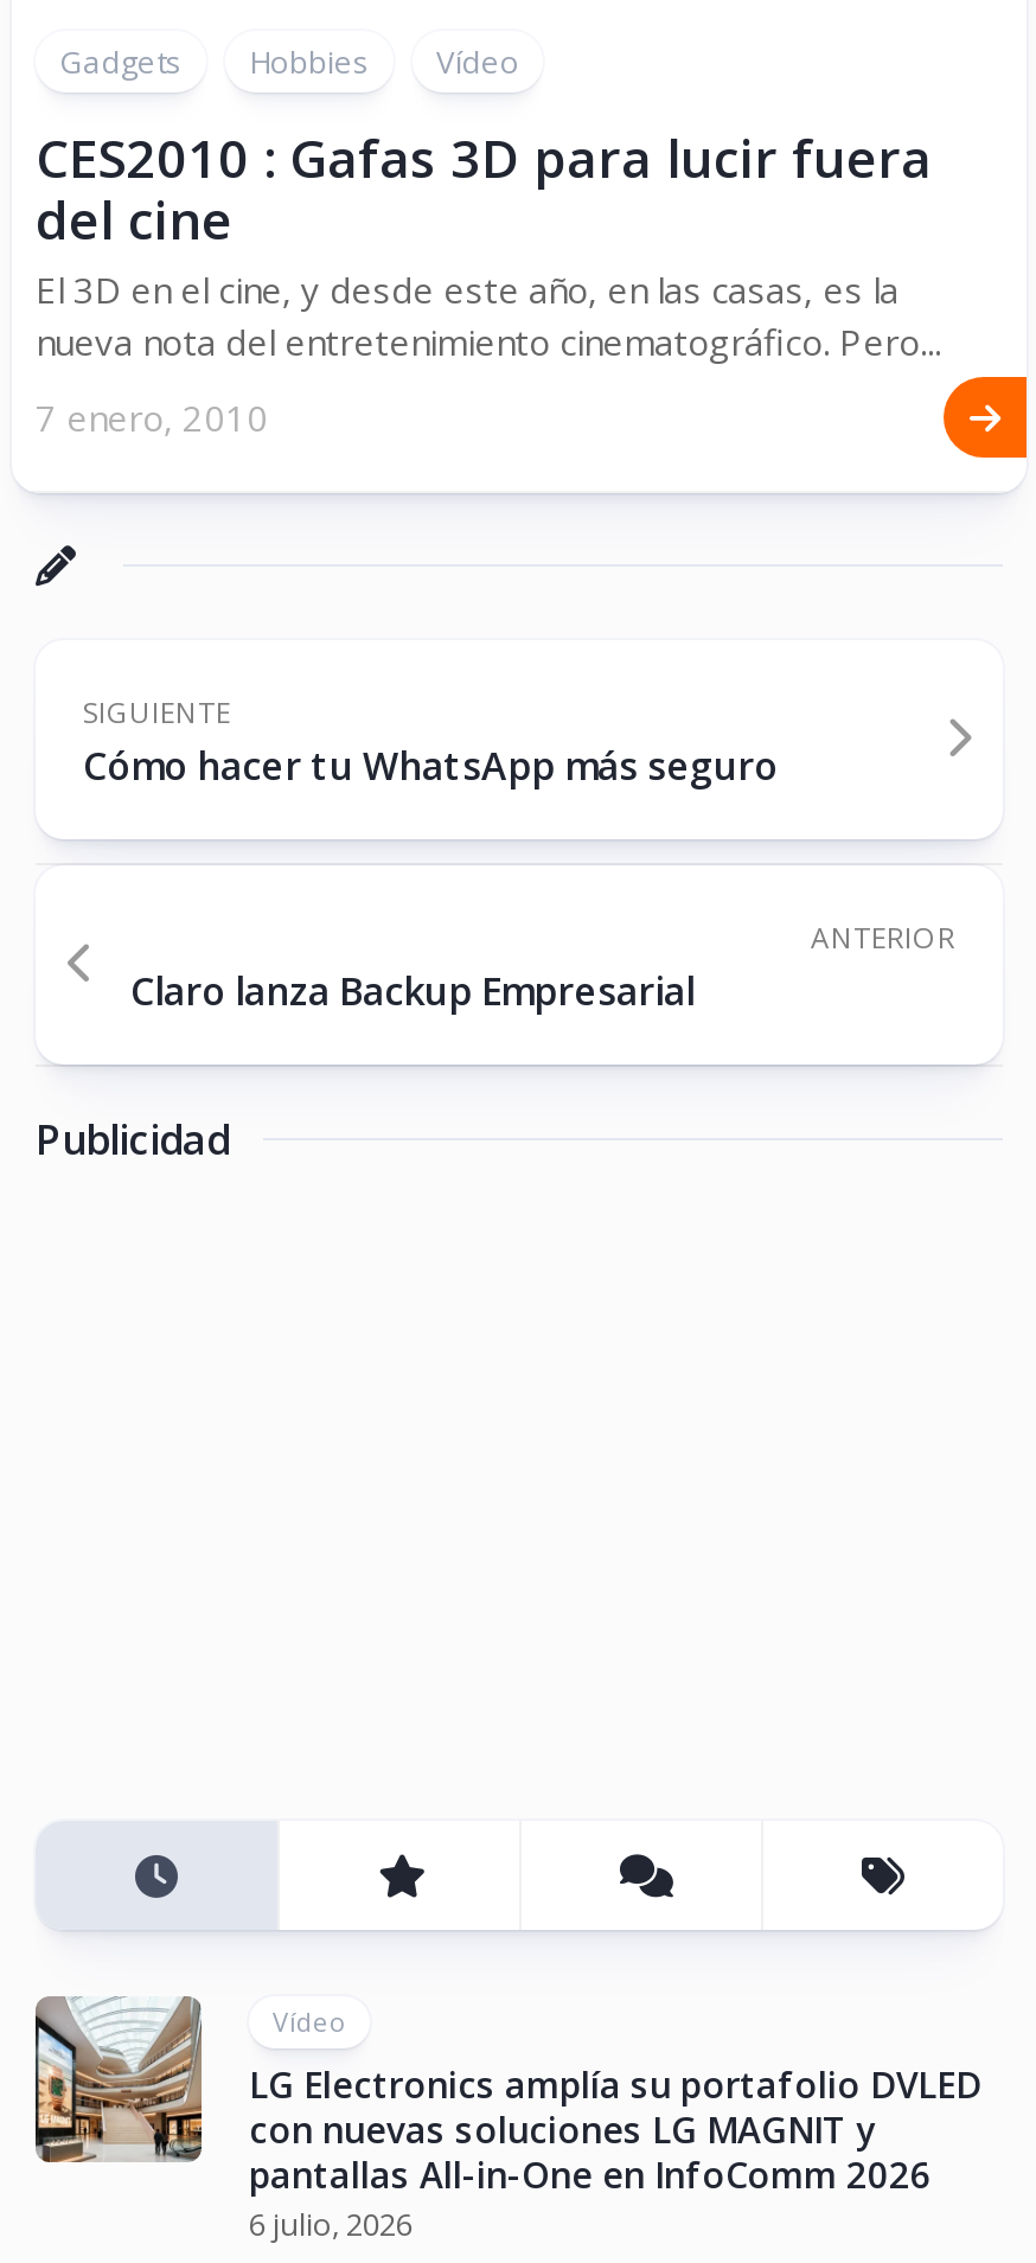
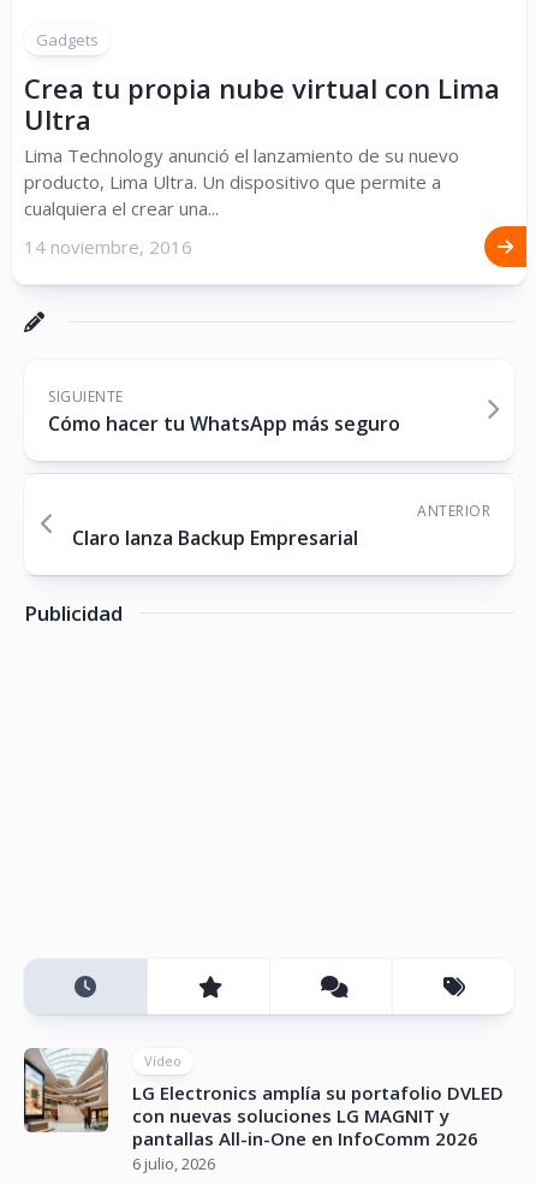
- Hobbies
- Vídeo
- CES2010 : Gafas 3D para lucir fuera
- del cine
- El 3D en el cine, y desde este año, en las casas, es la
- nueva nota del entretenimiento cinematográfico. Pero...
- 7 enero, 2010
+ Crea tu propia nube virtual con Lima
+ Ultra
+ Lima Technology anunció el lanzamiento de su nuevo
+ producto, Lima Ultra. Un dispositivo que permite a
+ cualquiera el crear una...
+ 14 noviembre, 2016
